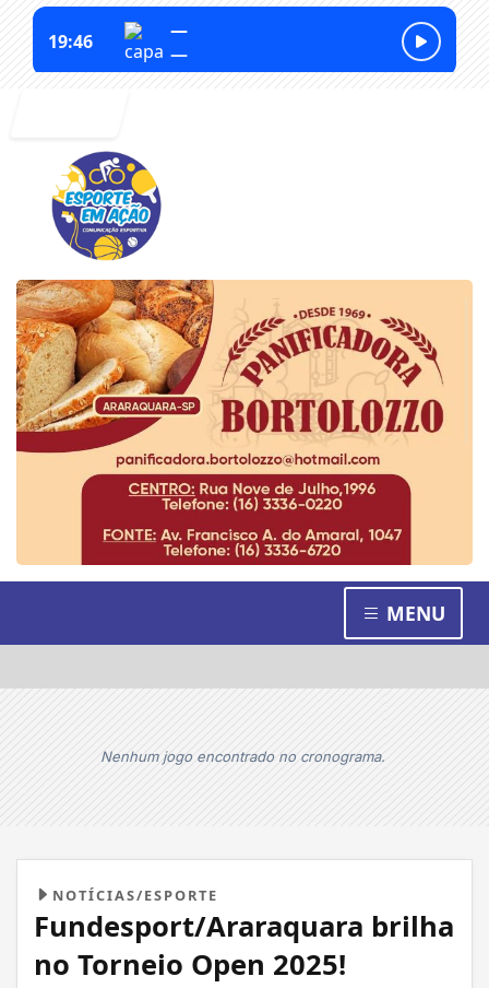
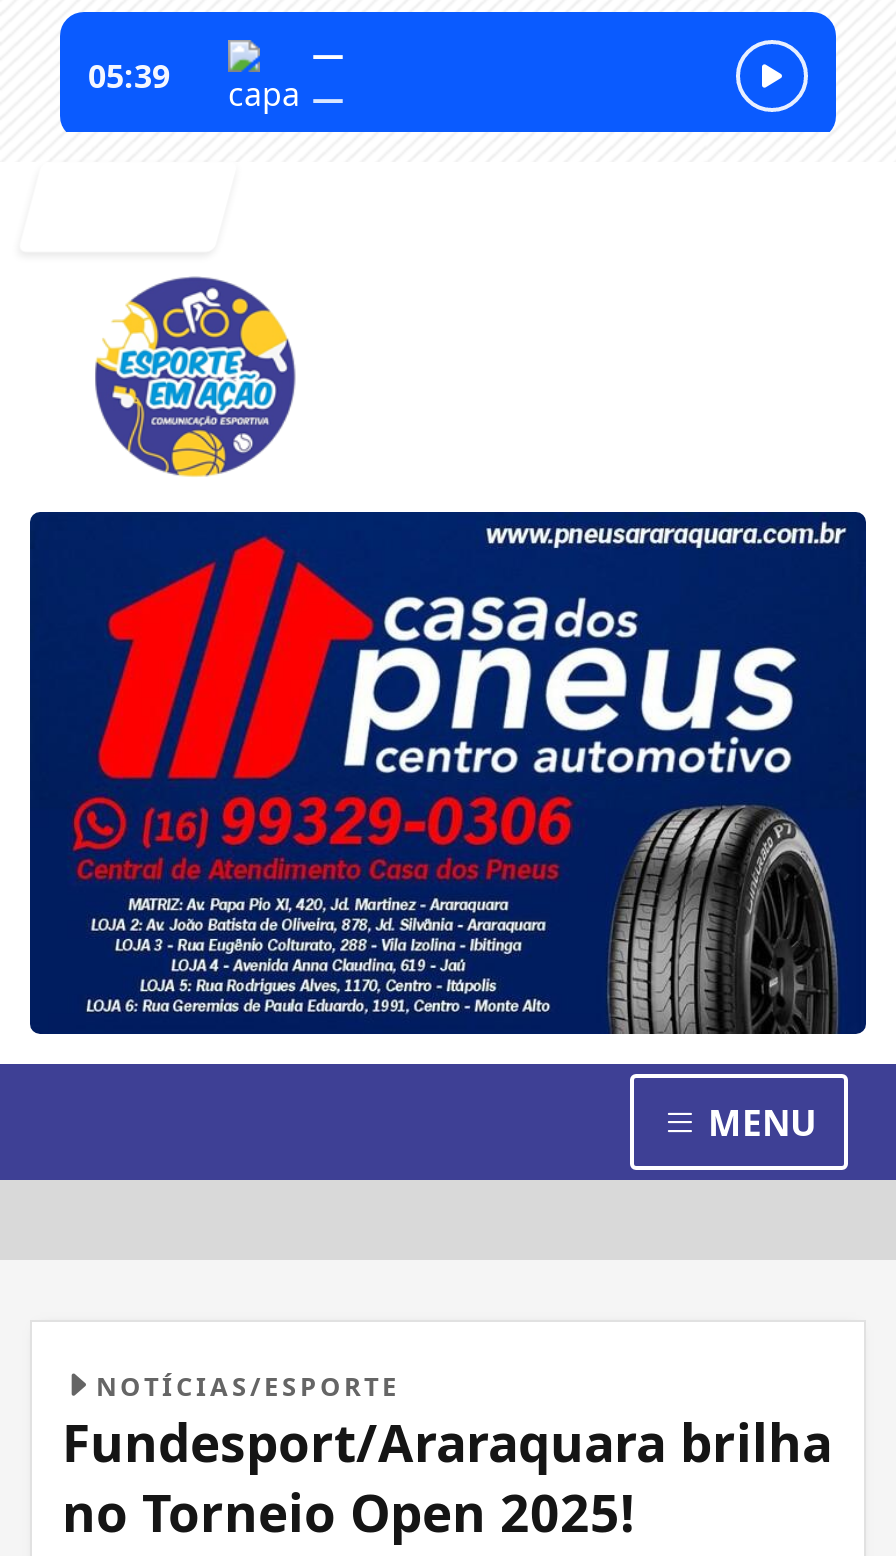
- [image]
+ [image]

- Nenhum jogo encontrado no cronograma.
